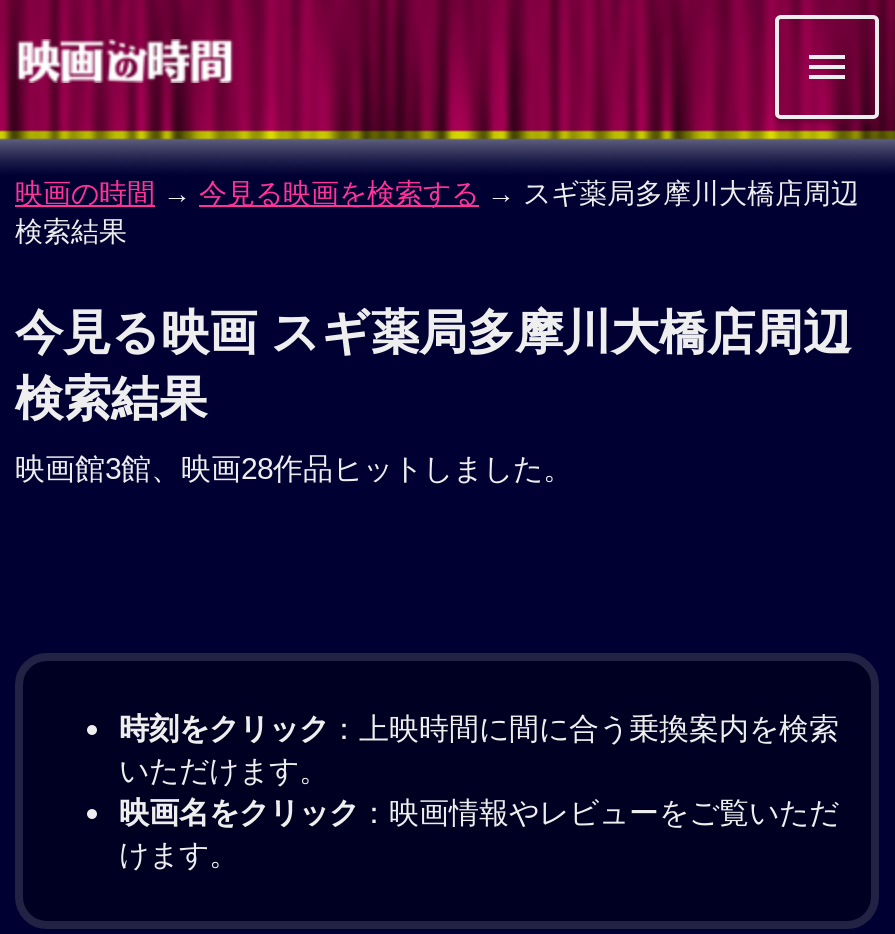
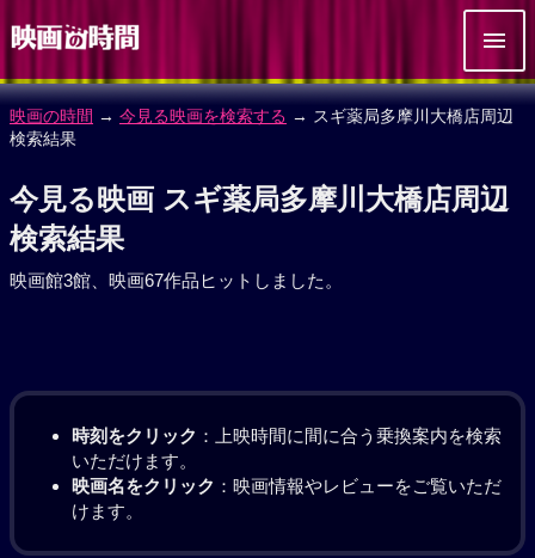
- 映画館3館、映画28作品ヒットしました。
+ 映画館3館、映画67作品ヒットしました。
